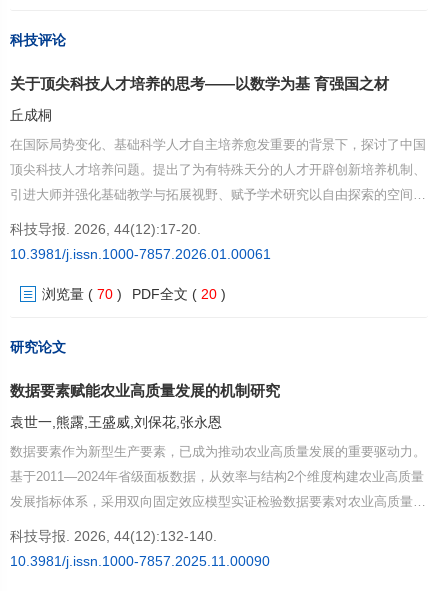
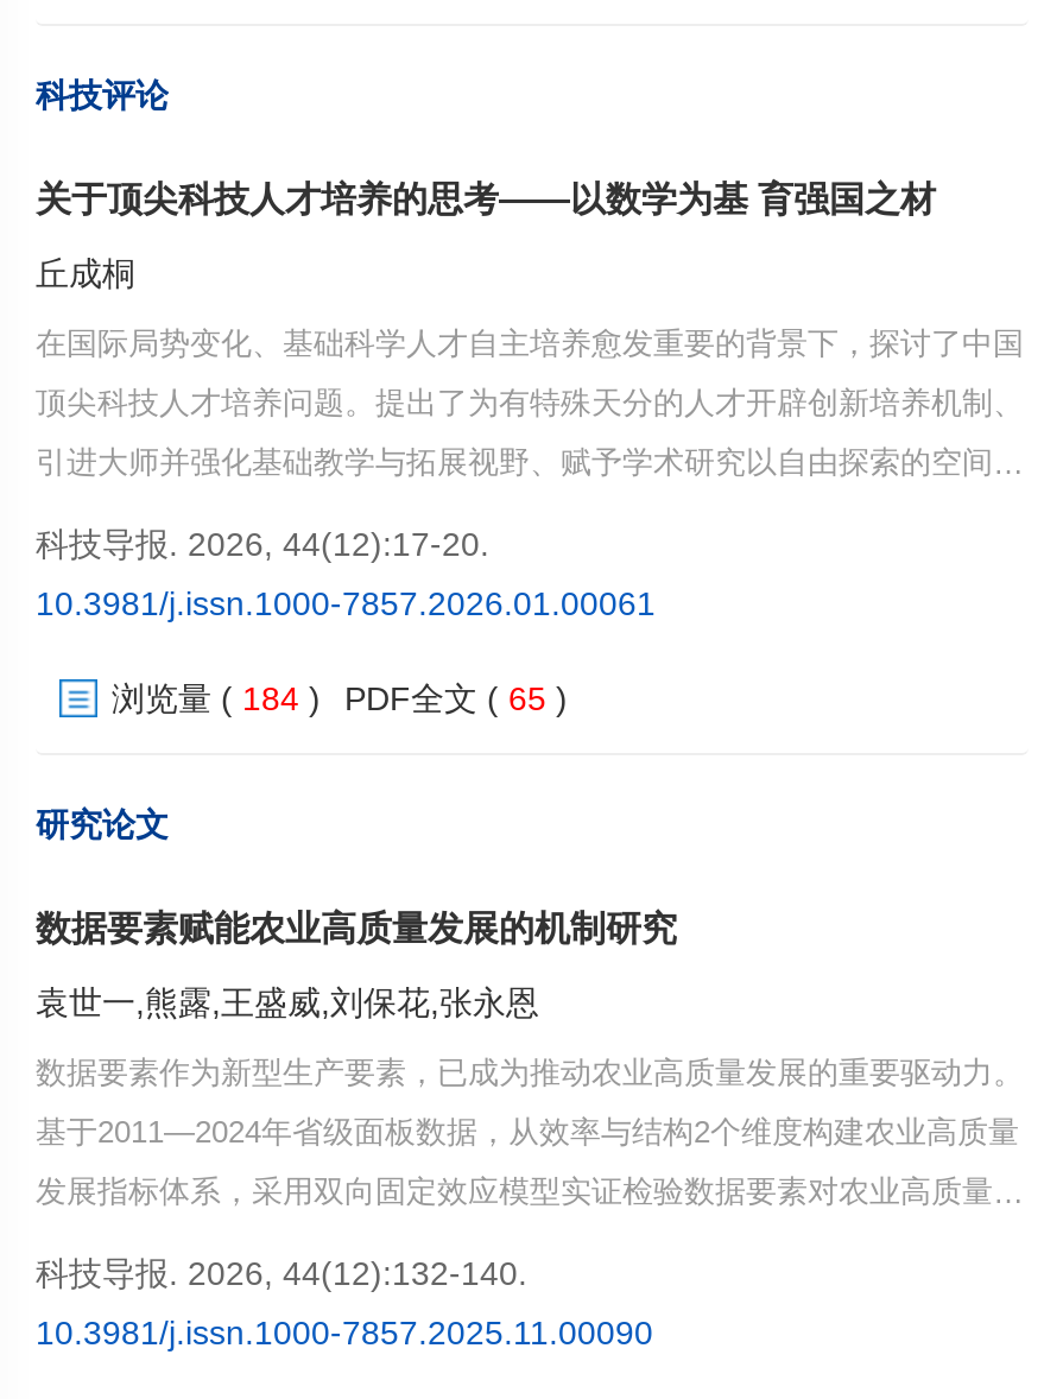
- 浏览量( 70)
+ 浏览量( 184)

- PDF全文( 20)
+ PDF全文( 65)
